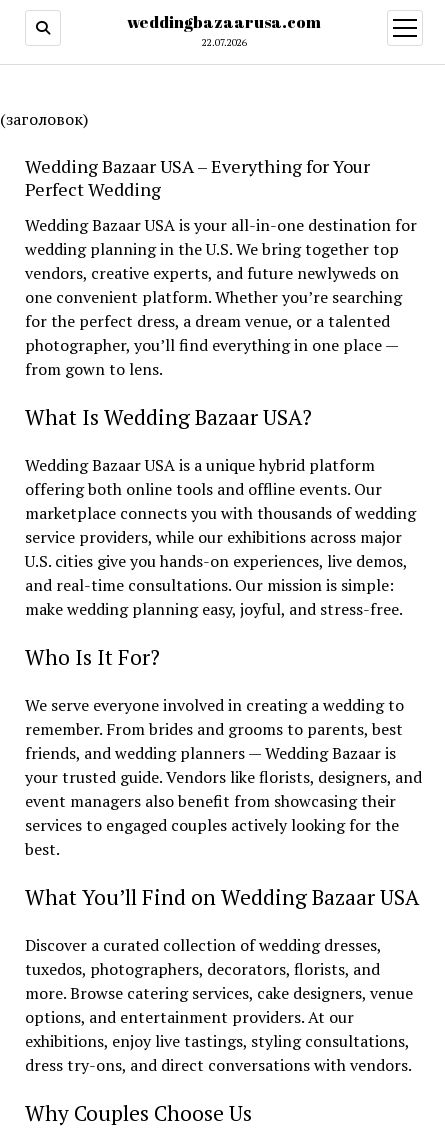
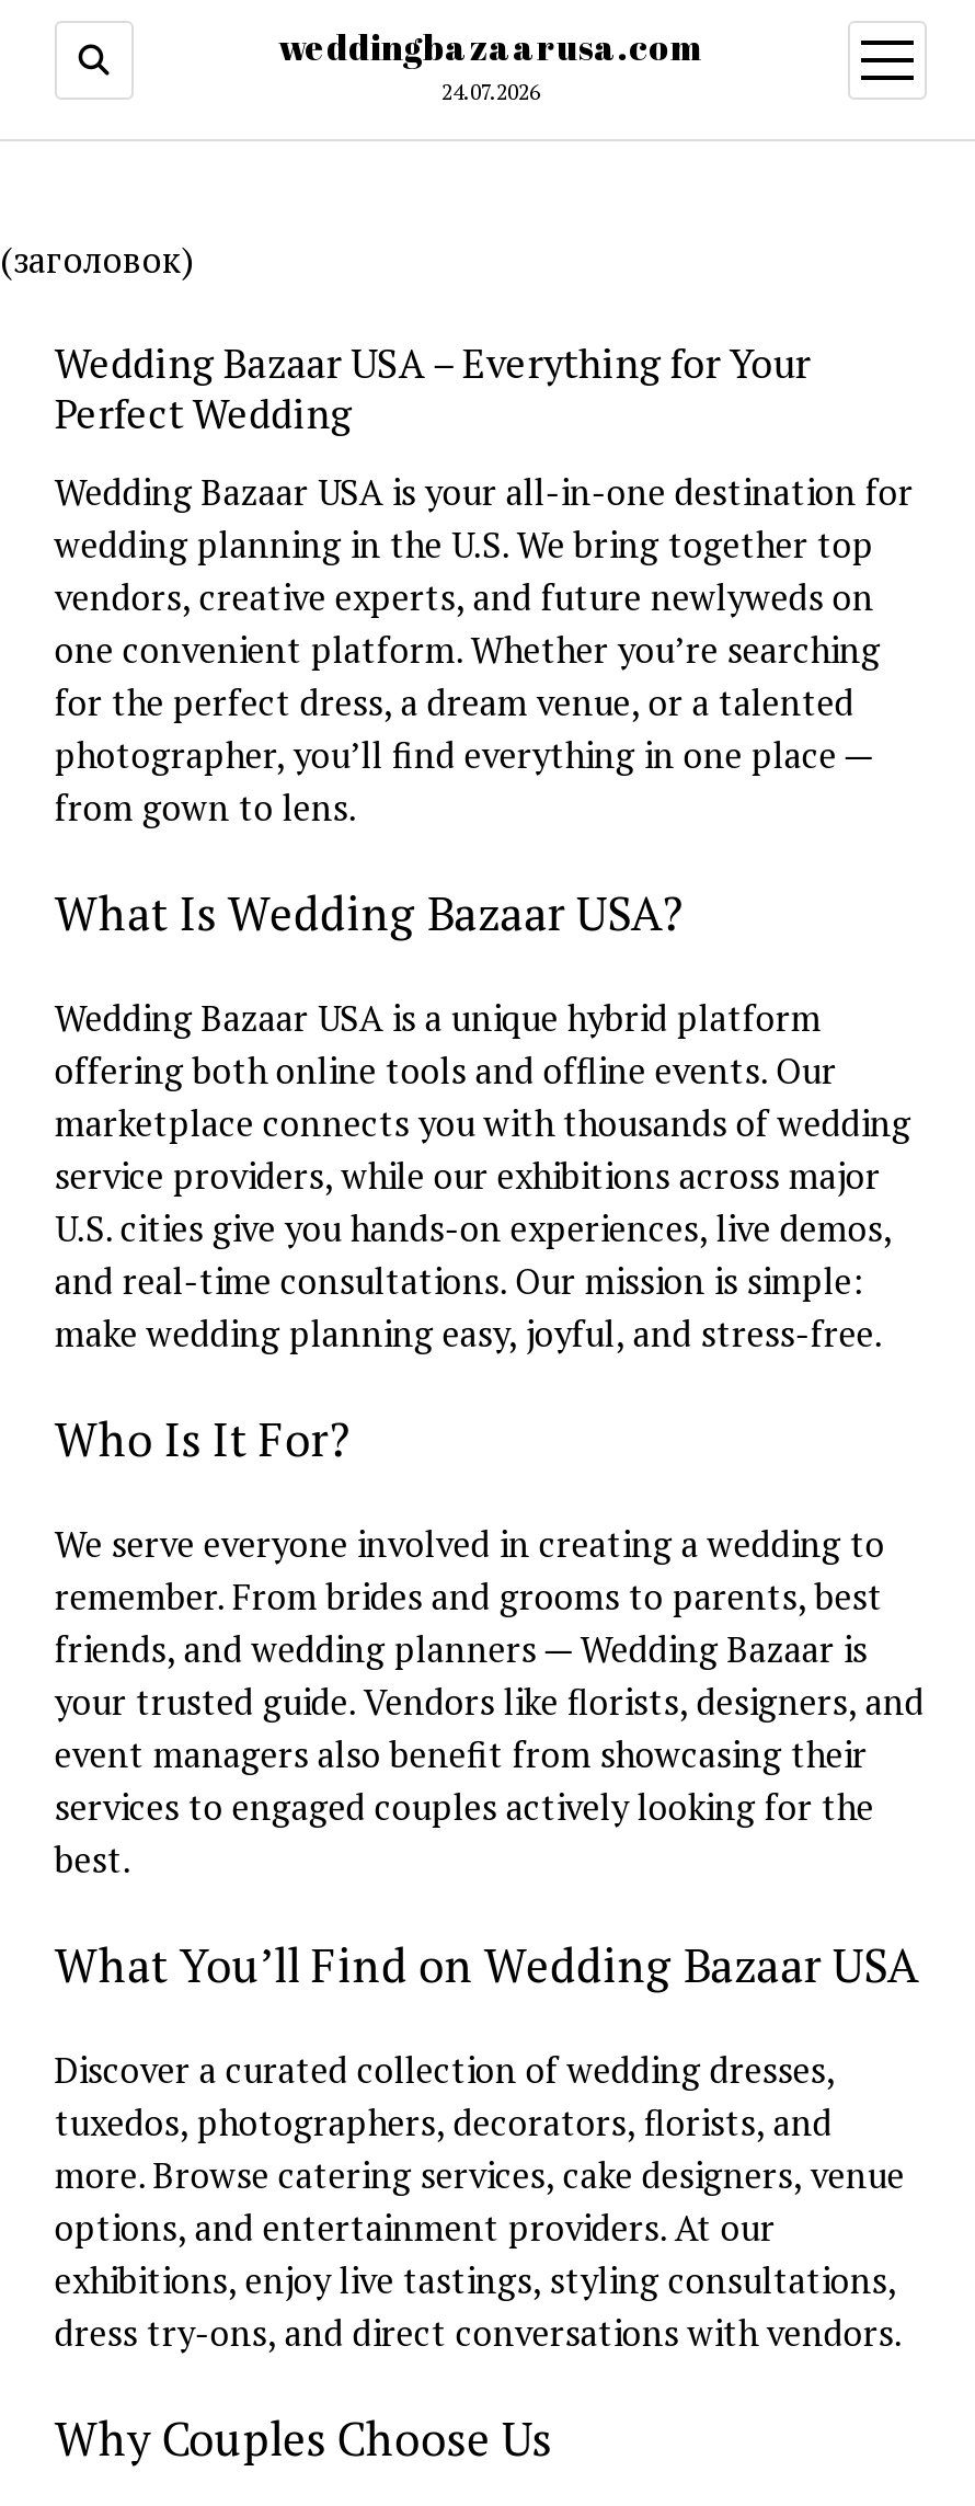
- 22.07.2026
+ 24.07.2026
